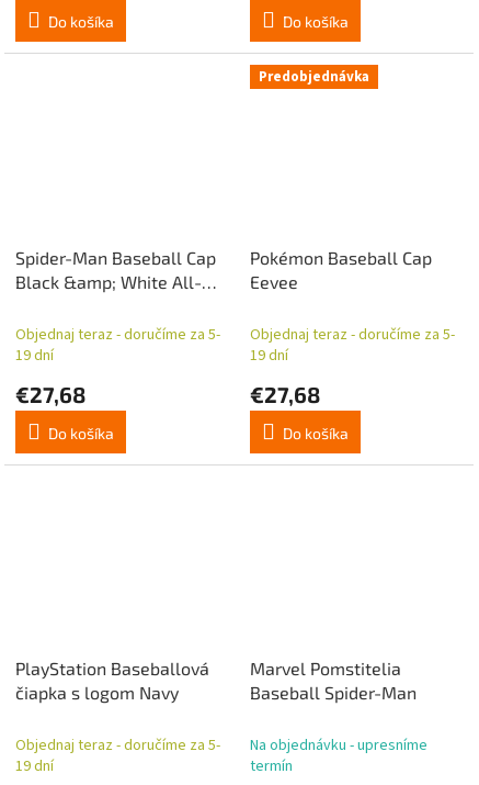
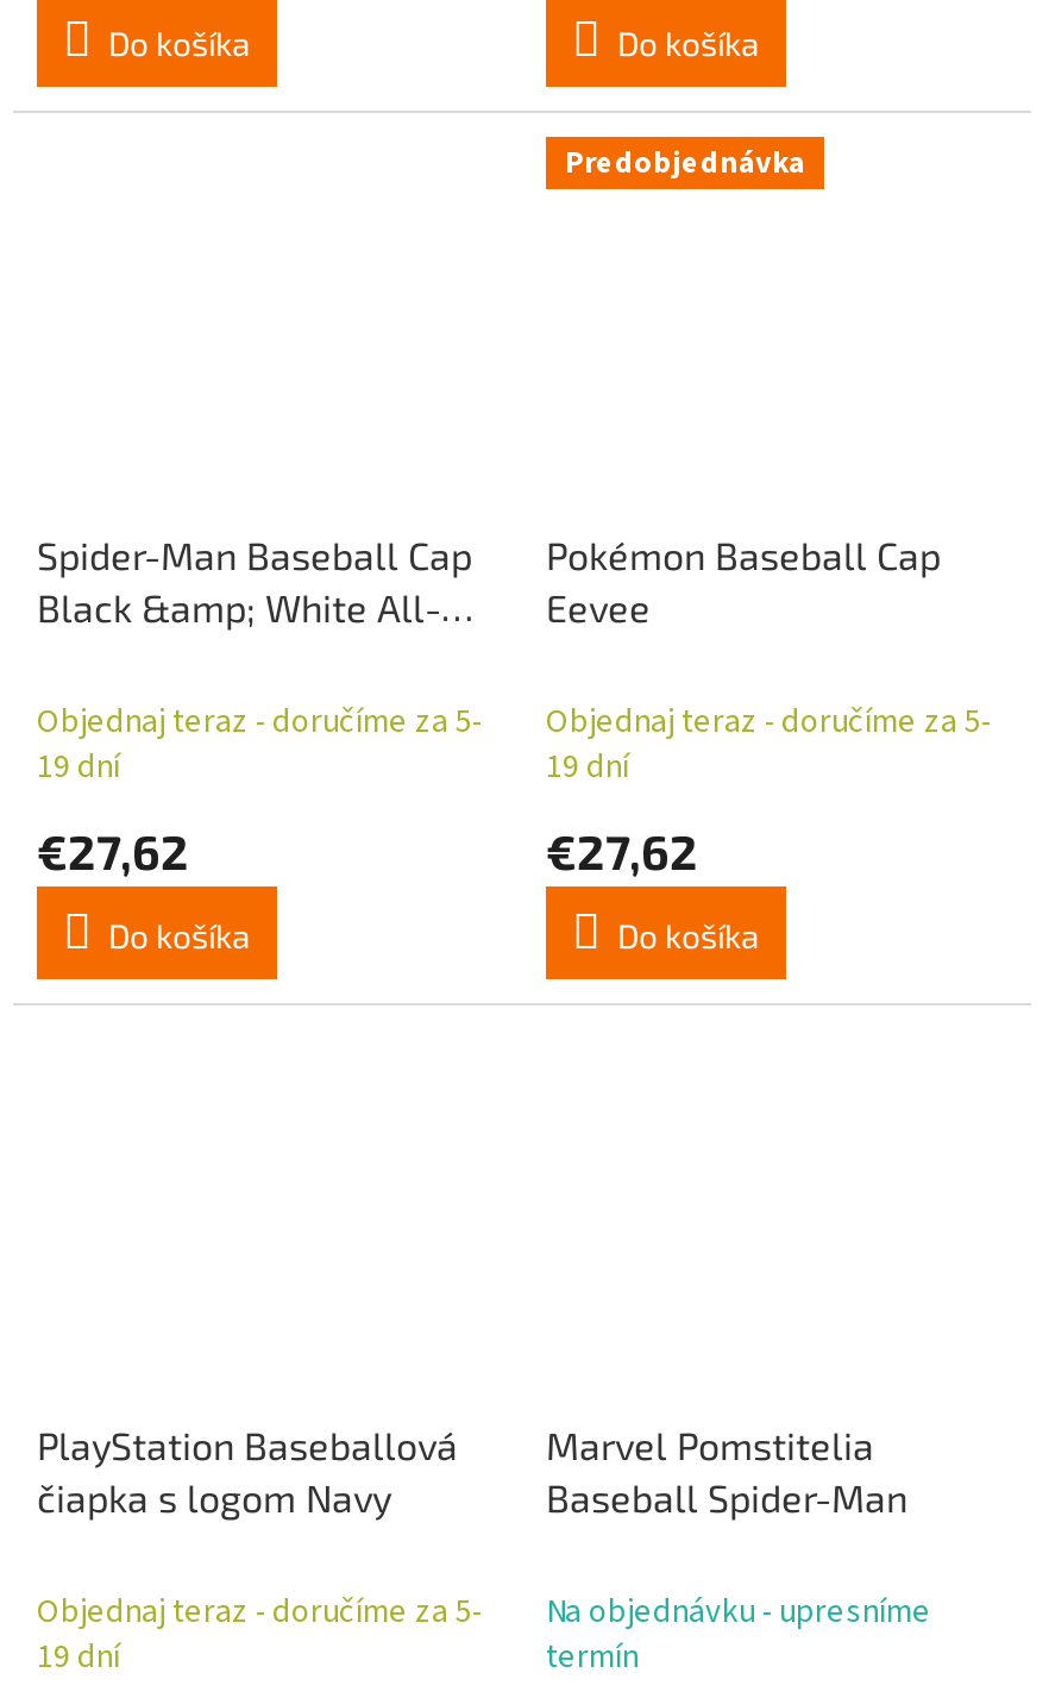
- €27,68
+ €27,62

- €27,68
+ €27,62
